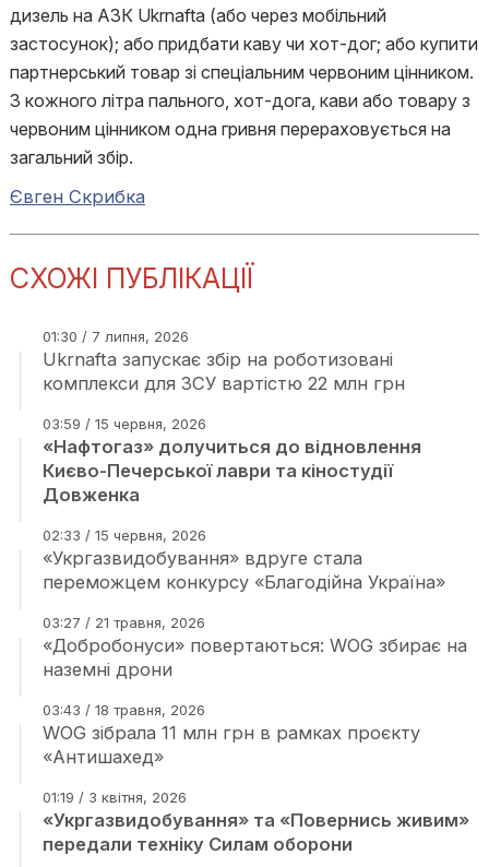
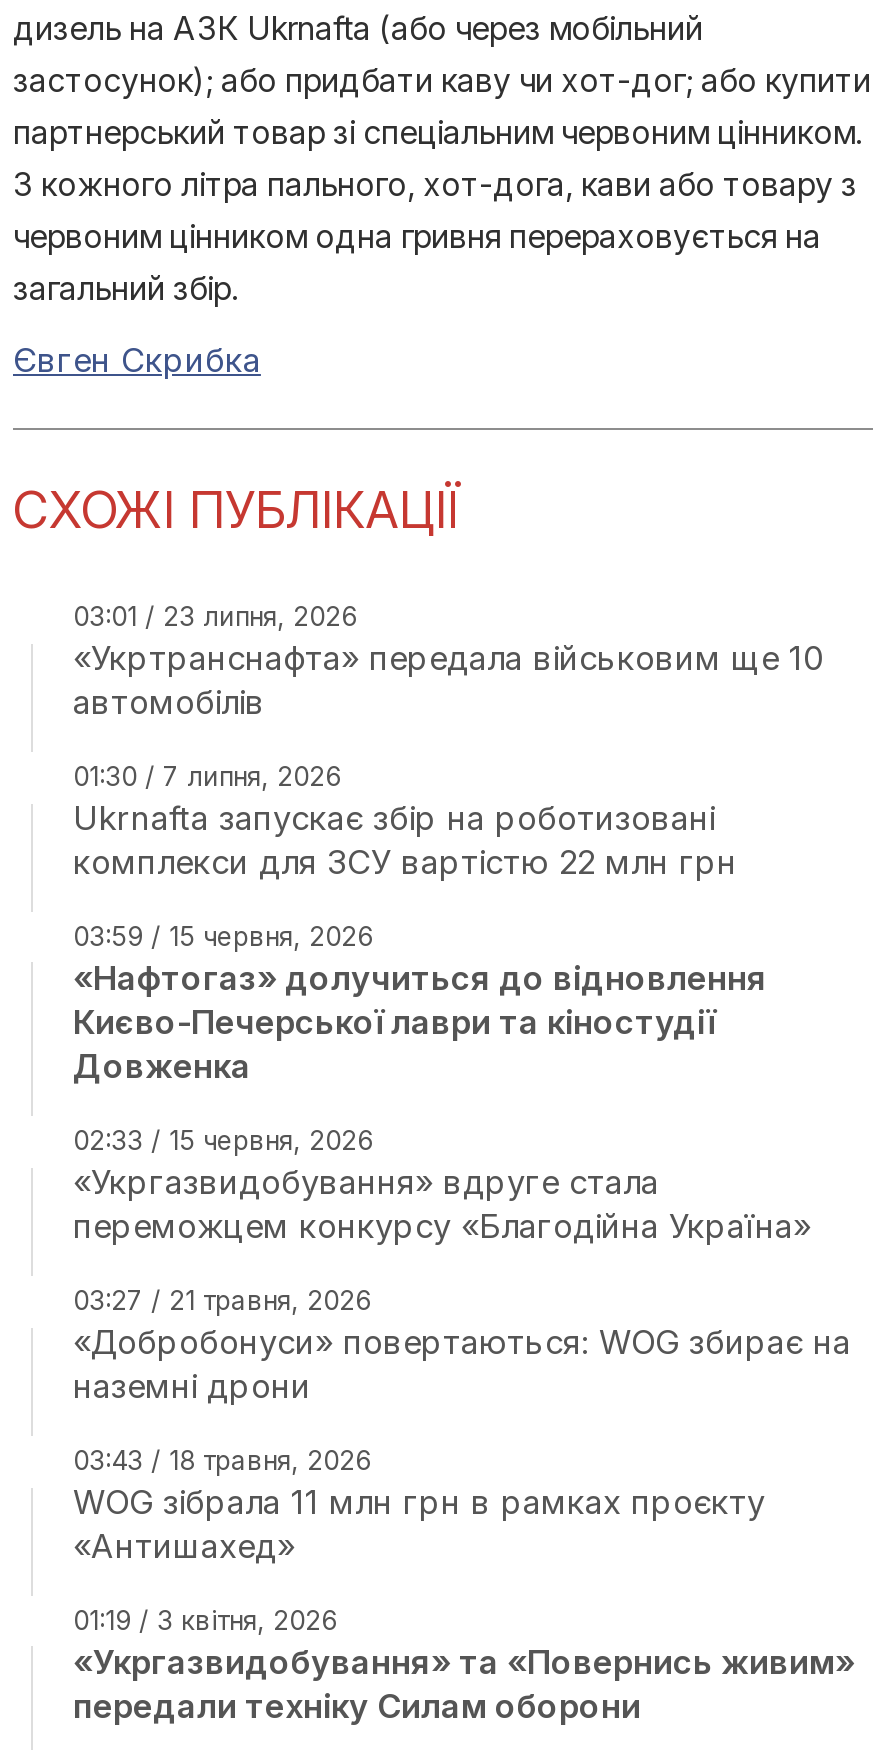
+ 03:01 / 23 липня, 2026
+ «Укртранснафта» передала військовим ще 10
+ автомобілів
